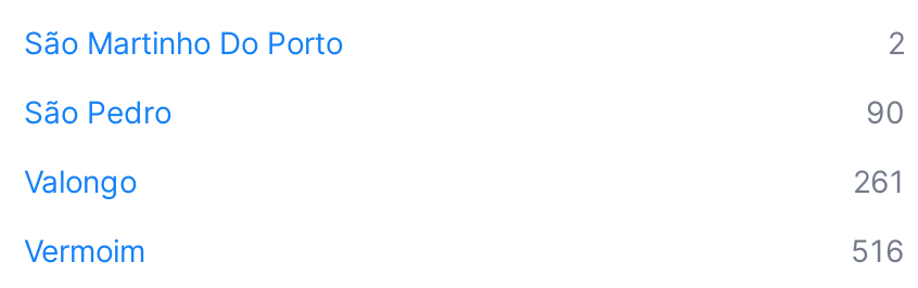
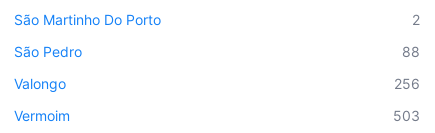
- 90
+ 88

- 261
+ 256

- 516
+ 503
